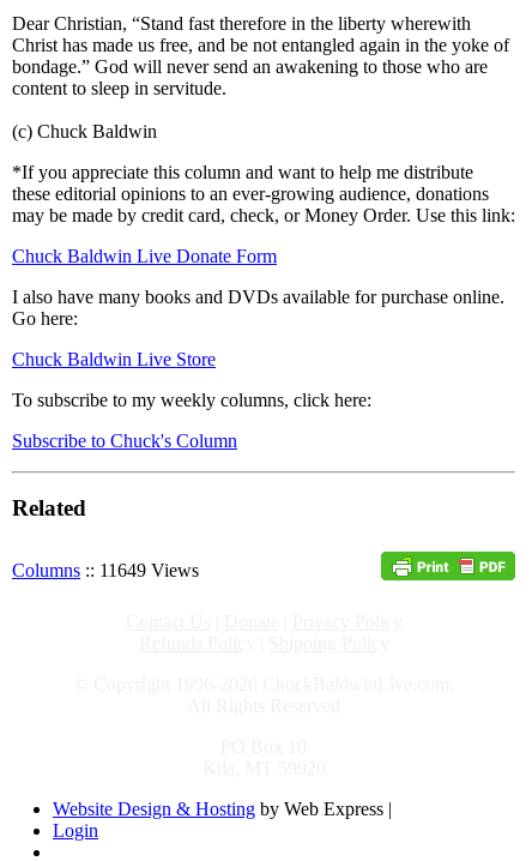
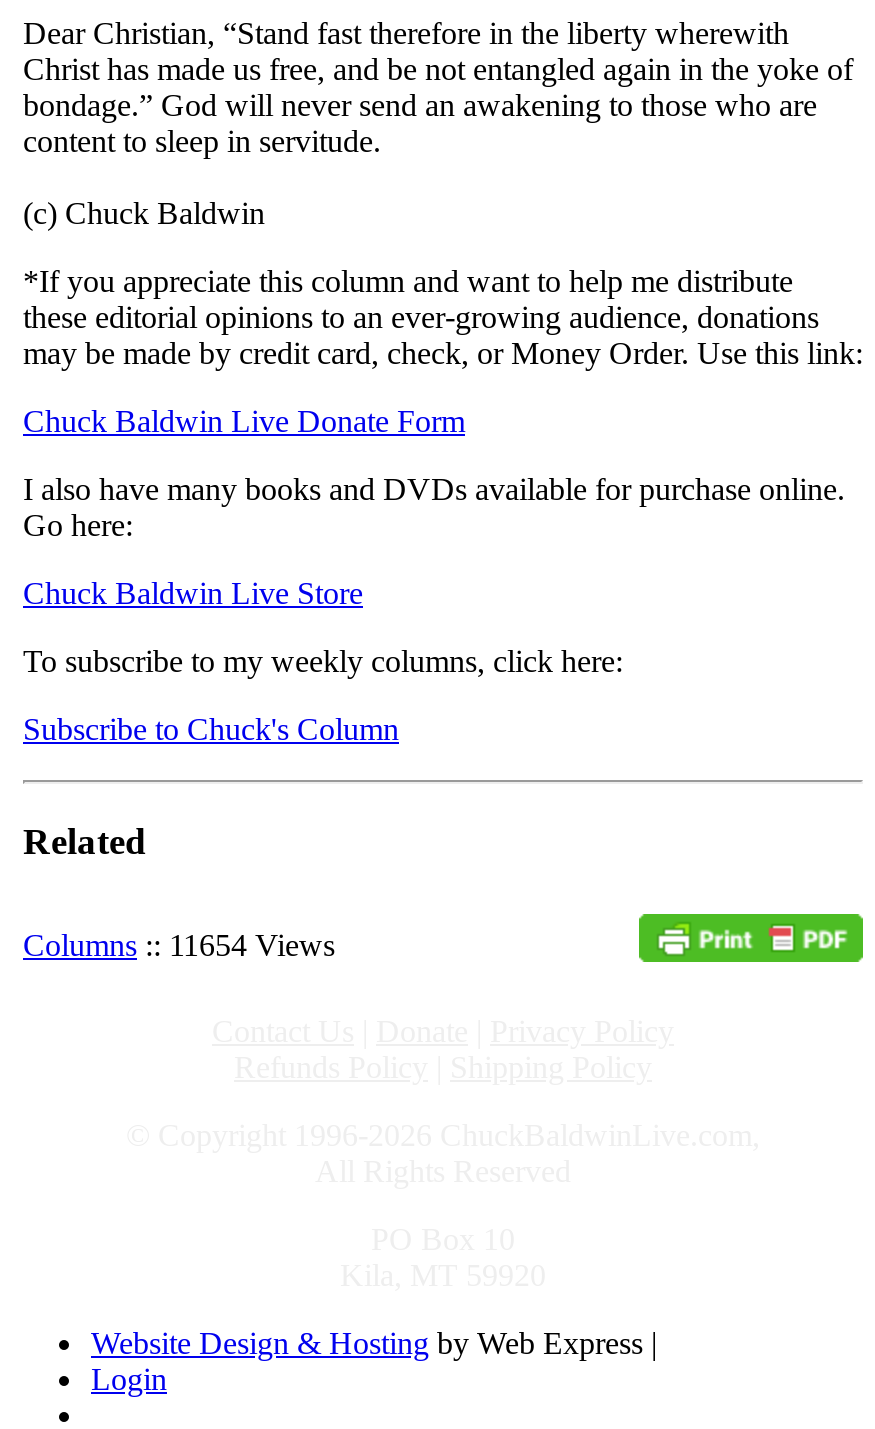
- Columns:: 11649 Views
+ Columns:: 11654 Views
